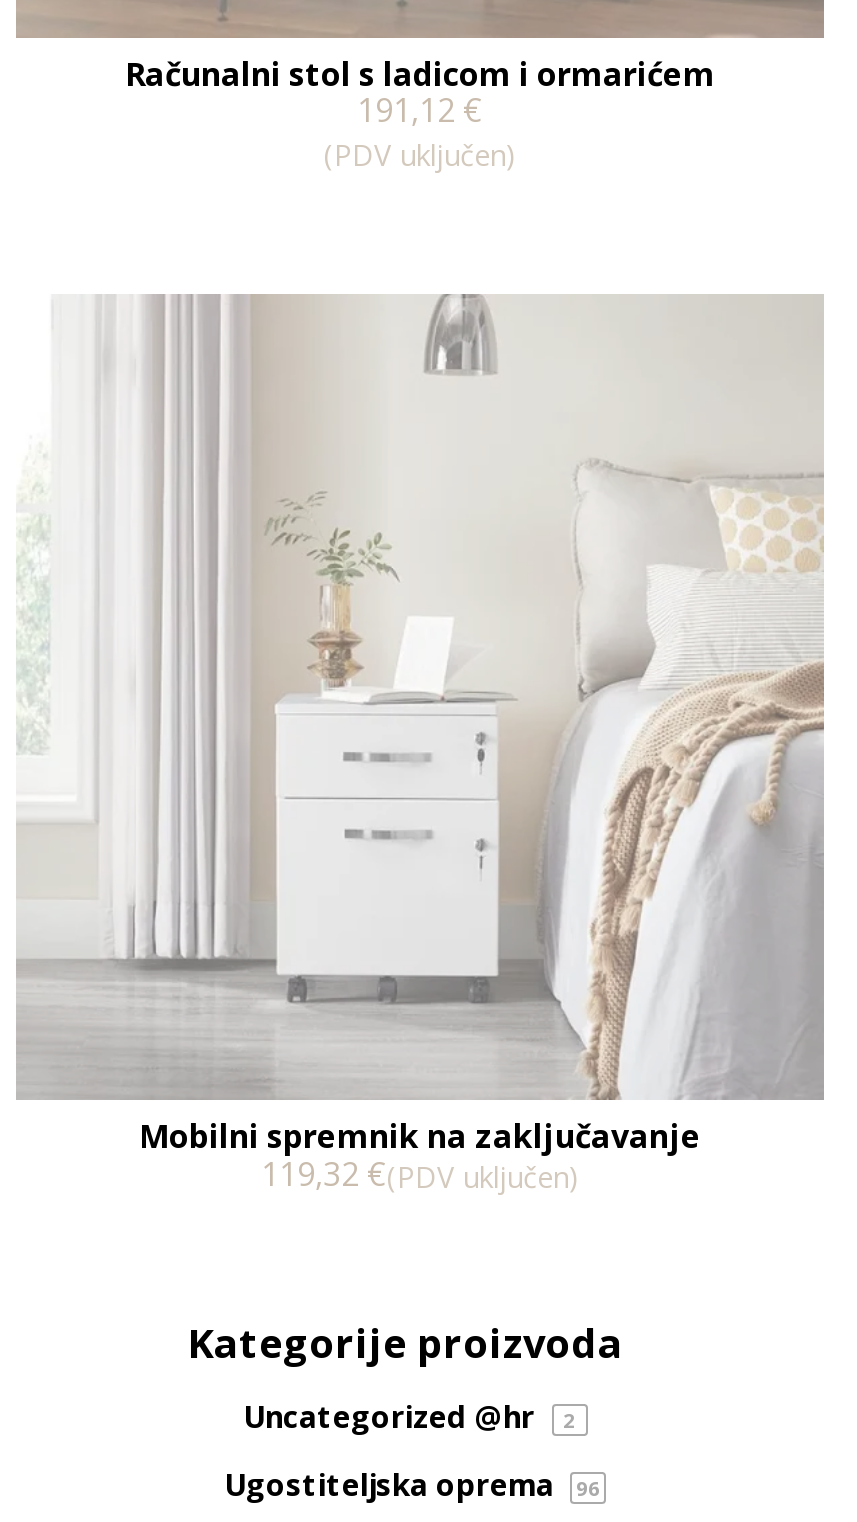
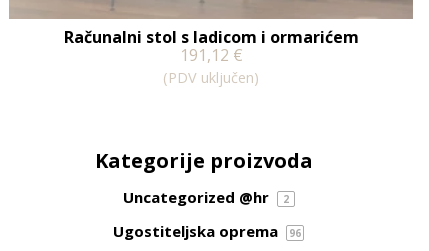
- [image]
- Mobilni spremnik na zaključavanje
- 119,32 €(PDV uključen)
